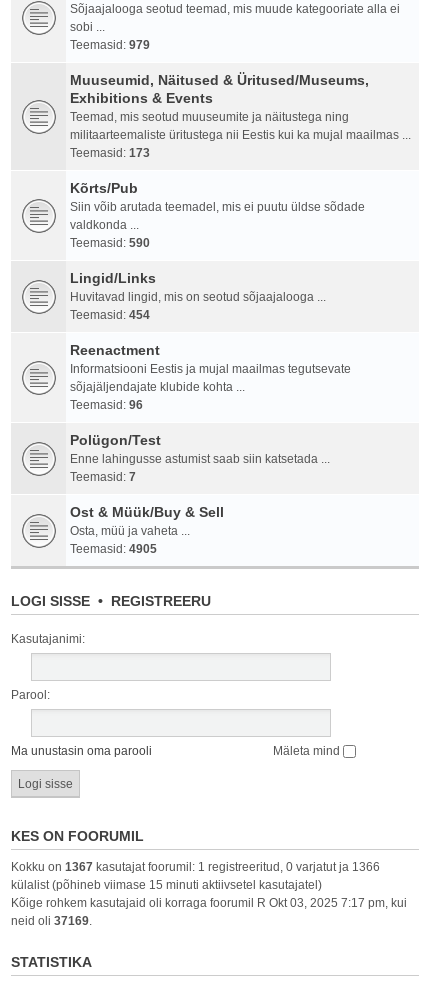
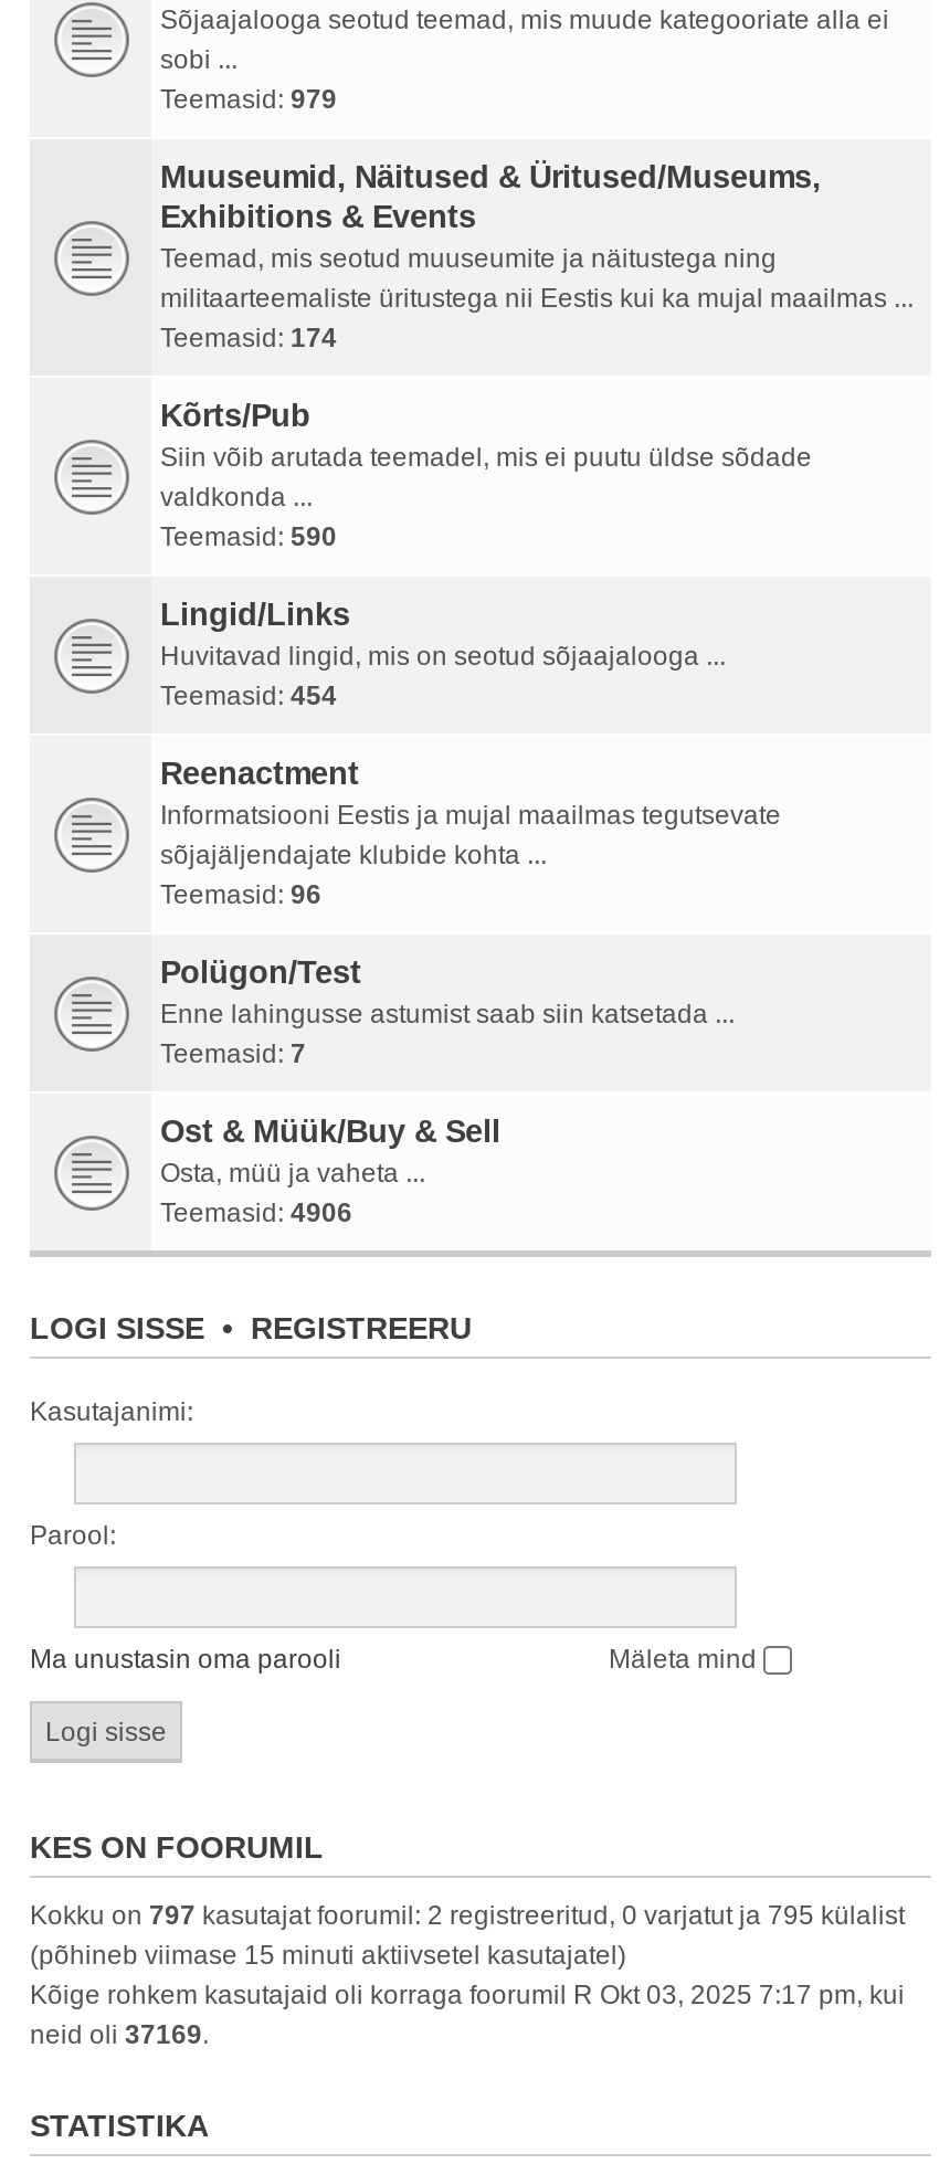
- Teemasid: 173
+ Teemasid: 174

- Teemasid: 4905
+ Teemasid: 4906

- Kokku on 1367 kasutajat foorumil: 1 registreeritud, 0 varjatut ja 1366
- külalist (põhineb viimase 15 minuti aktiivsetel kasutajatel)
+ Kokku on 797 kasutajat foorumil: 2 registreeritud, 0 varjatut ja 795 külalist
+ (põhineb viimase 15 minuti aktiivsetel kasutajatel)
